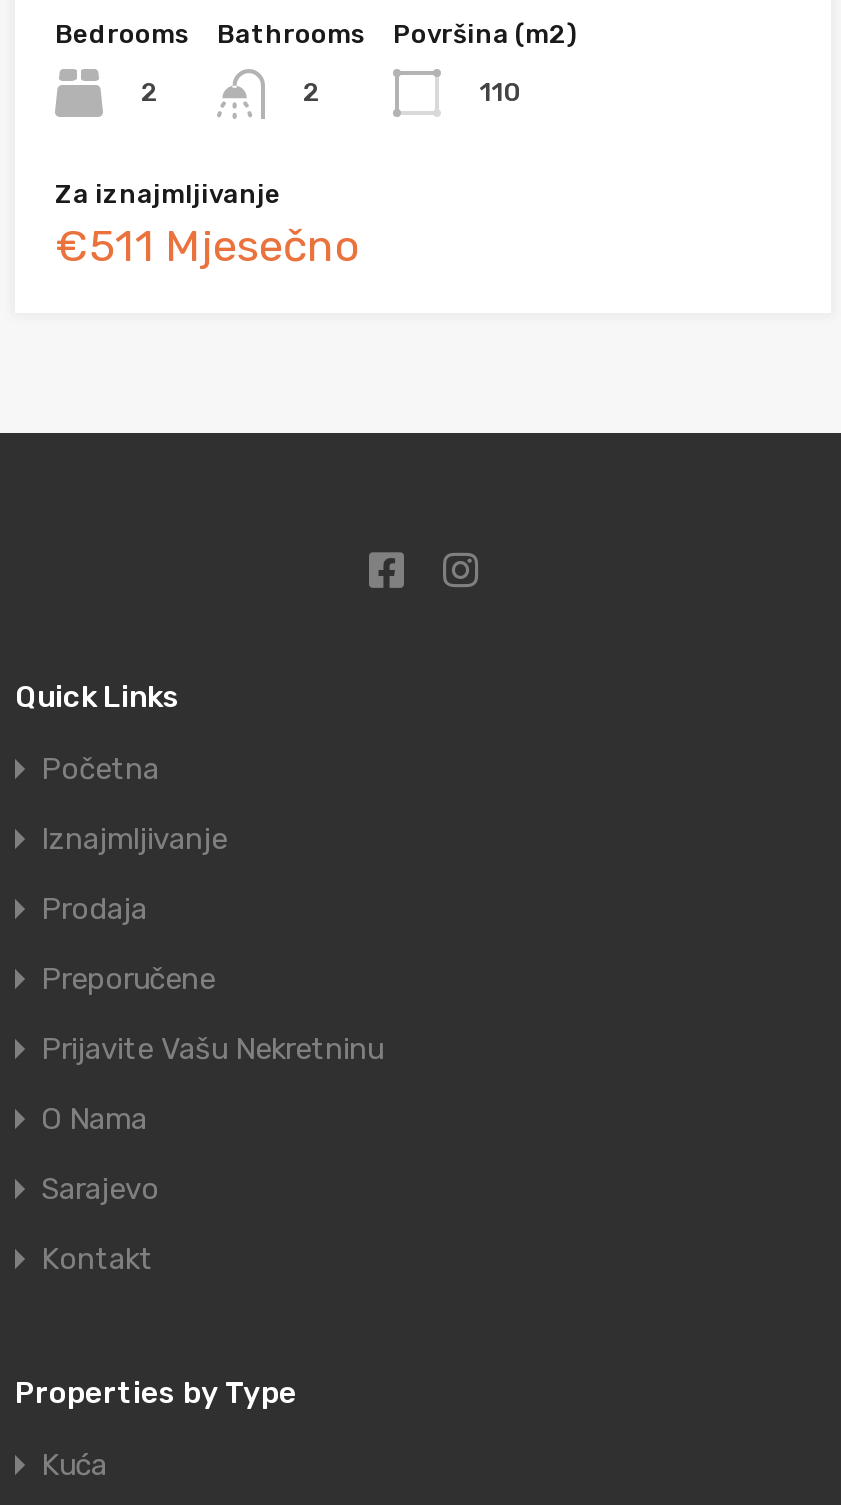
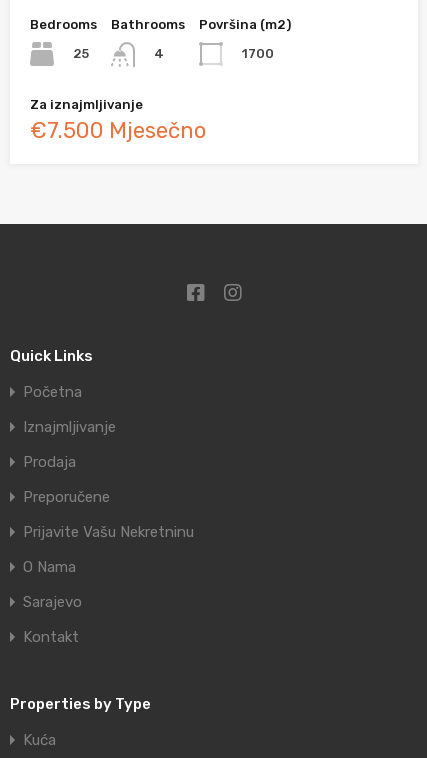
- 2
+ 25

- 2
+ 4

- 110
+ 1700

- €511 Mjesečno
+ €7.500 Mjesečno
